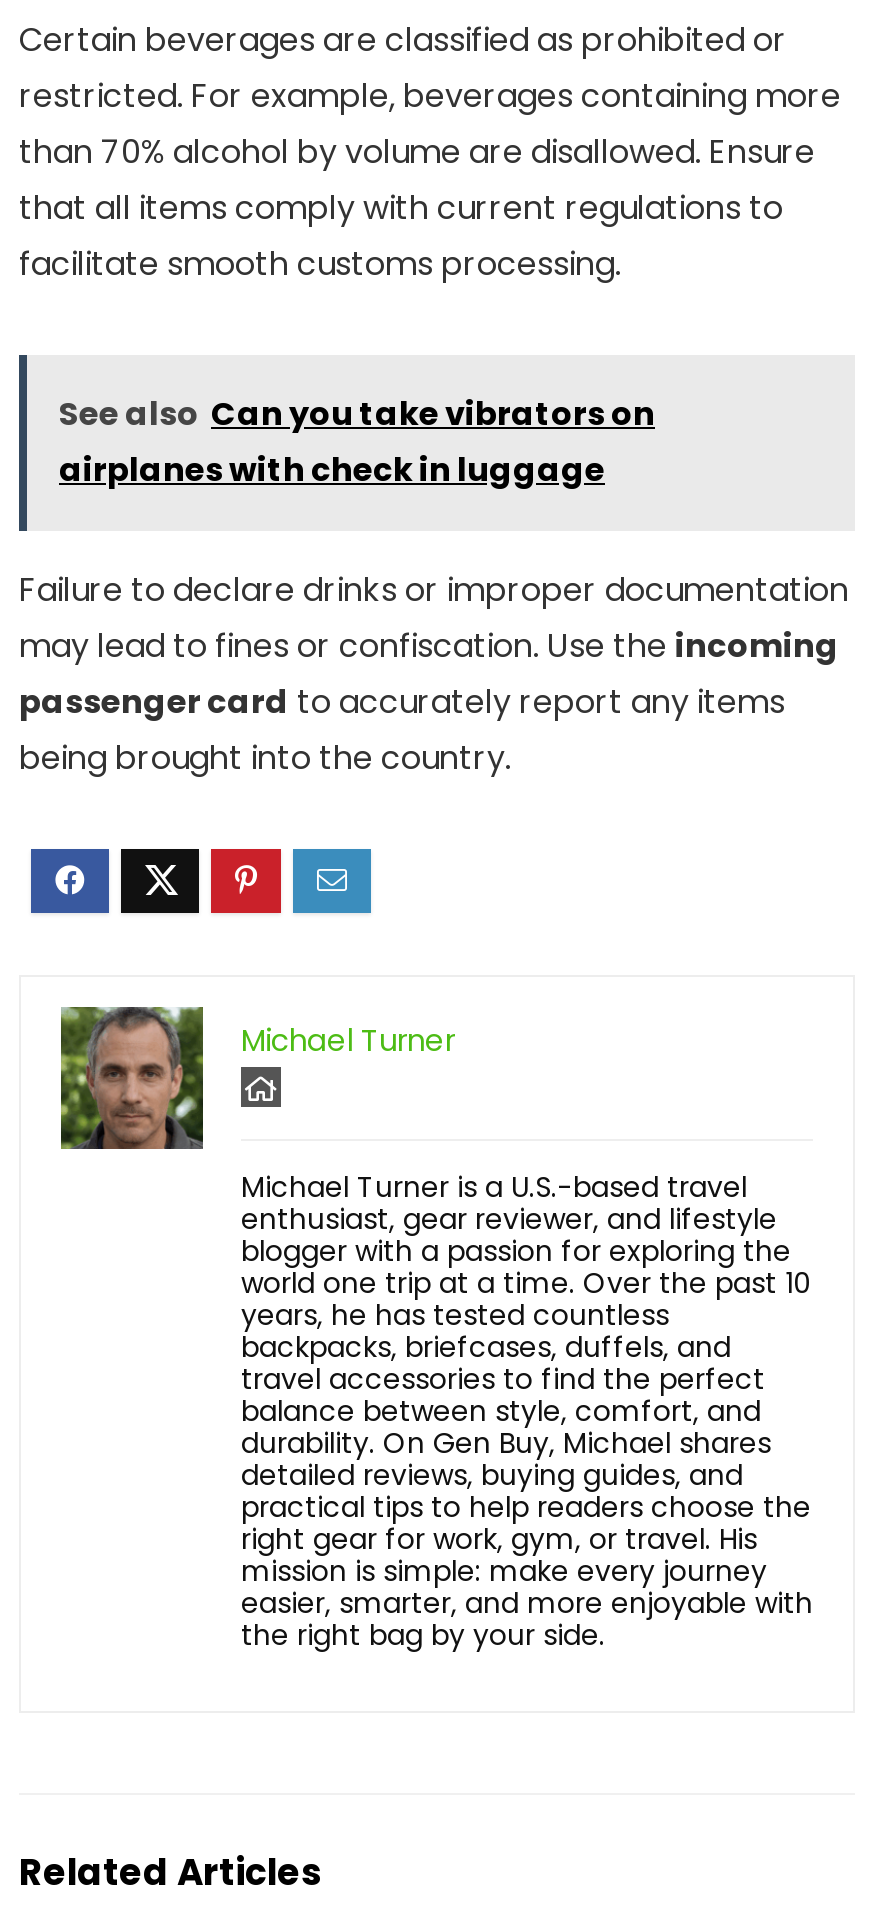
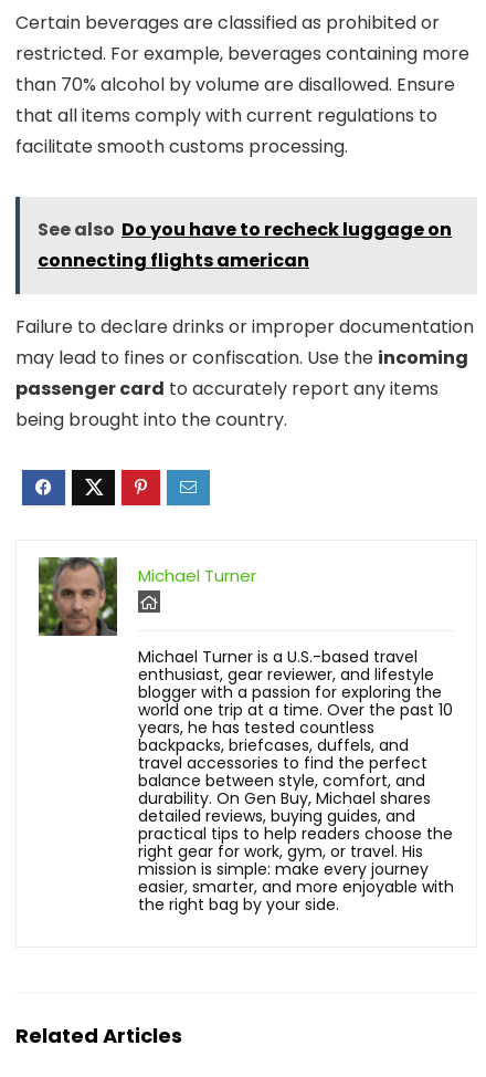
- See also Can you take vibrators on
- airplanes with check in luggage
+ See also Do you have to recheck luggage on
+ connecting flights american
